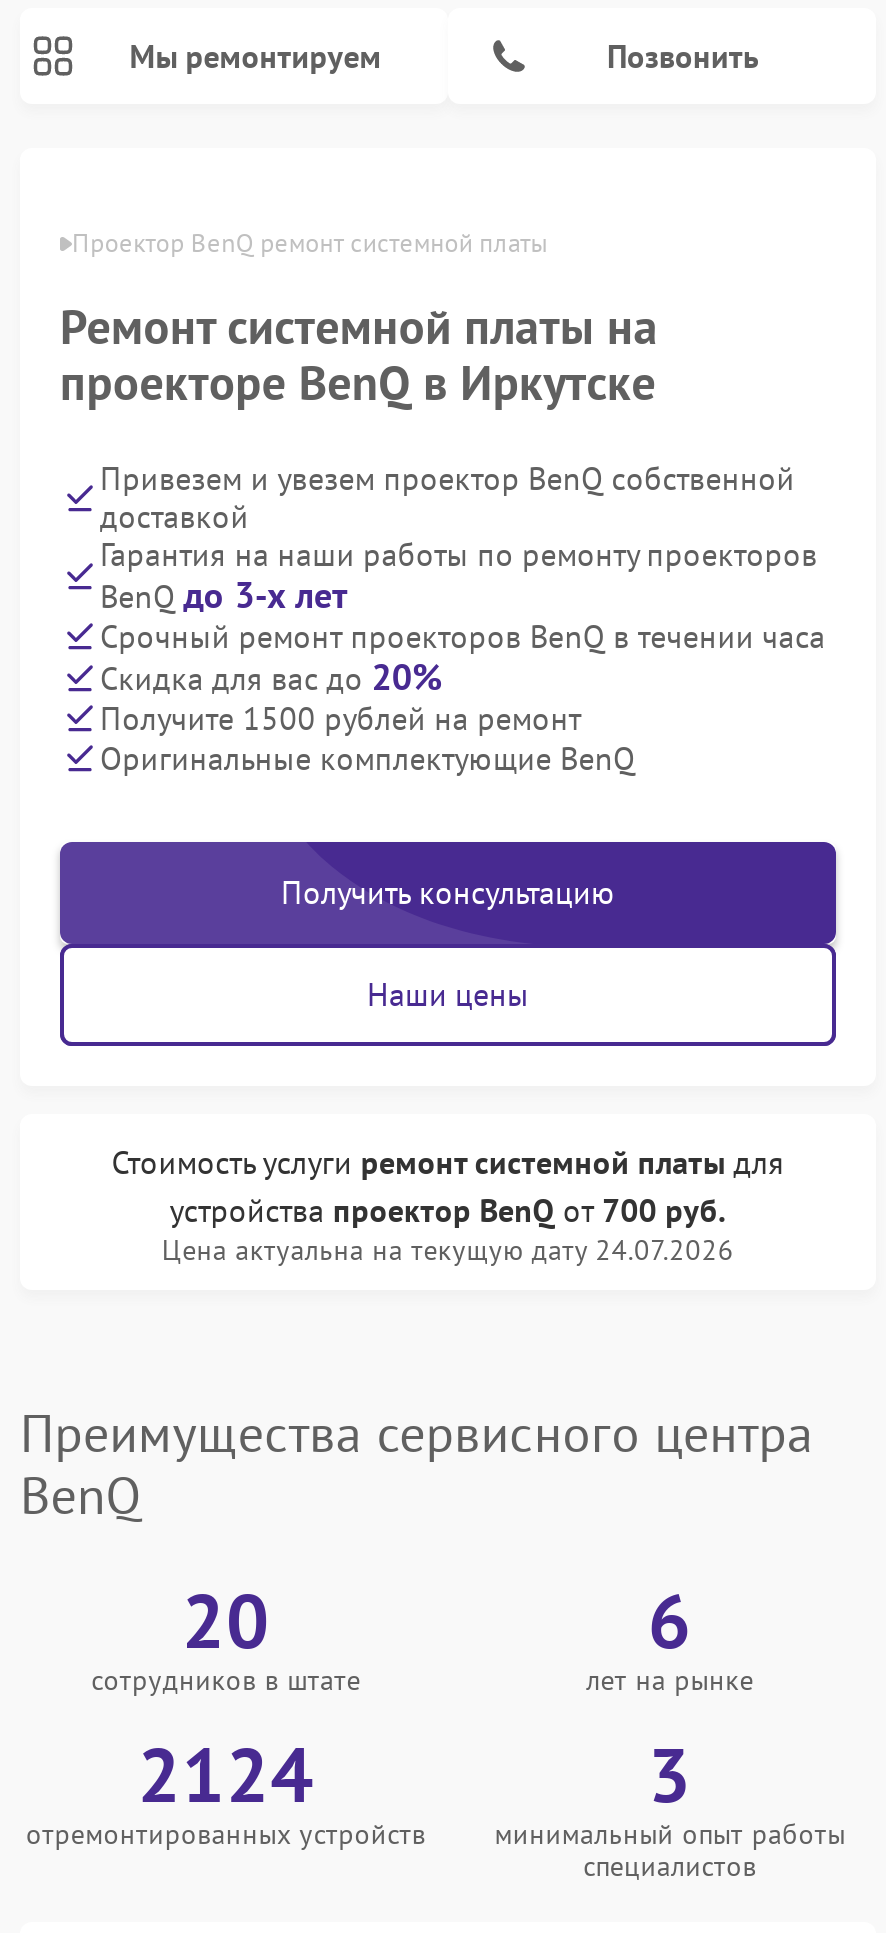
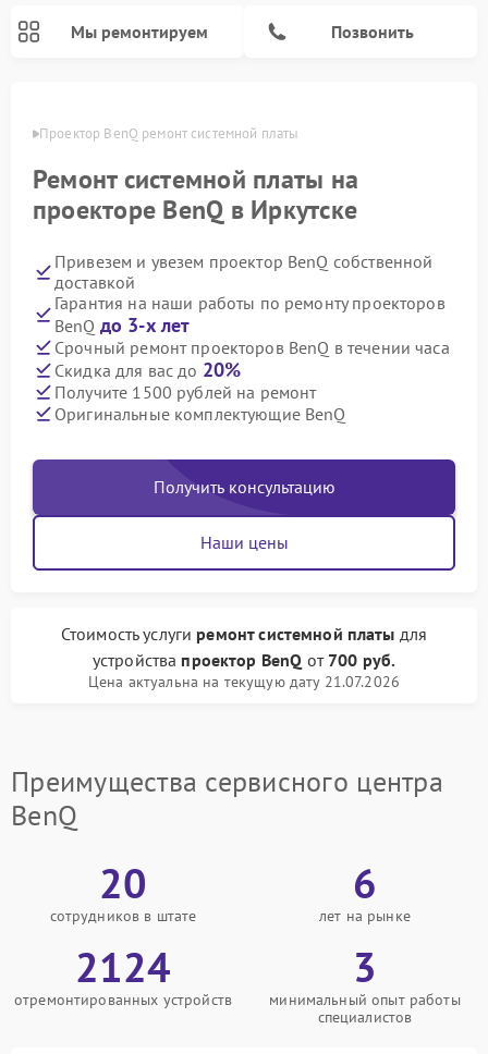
- Цена актуальна на текущую дату 24.07.2026
+ Цена актуальна на текущую дату 21.07.2026
